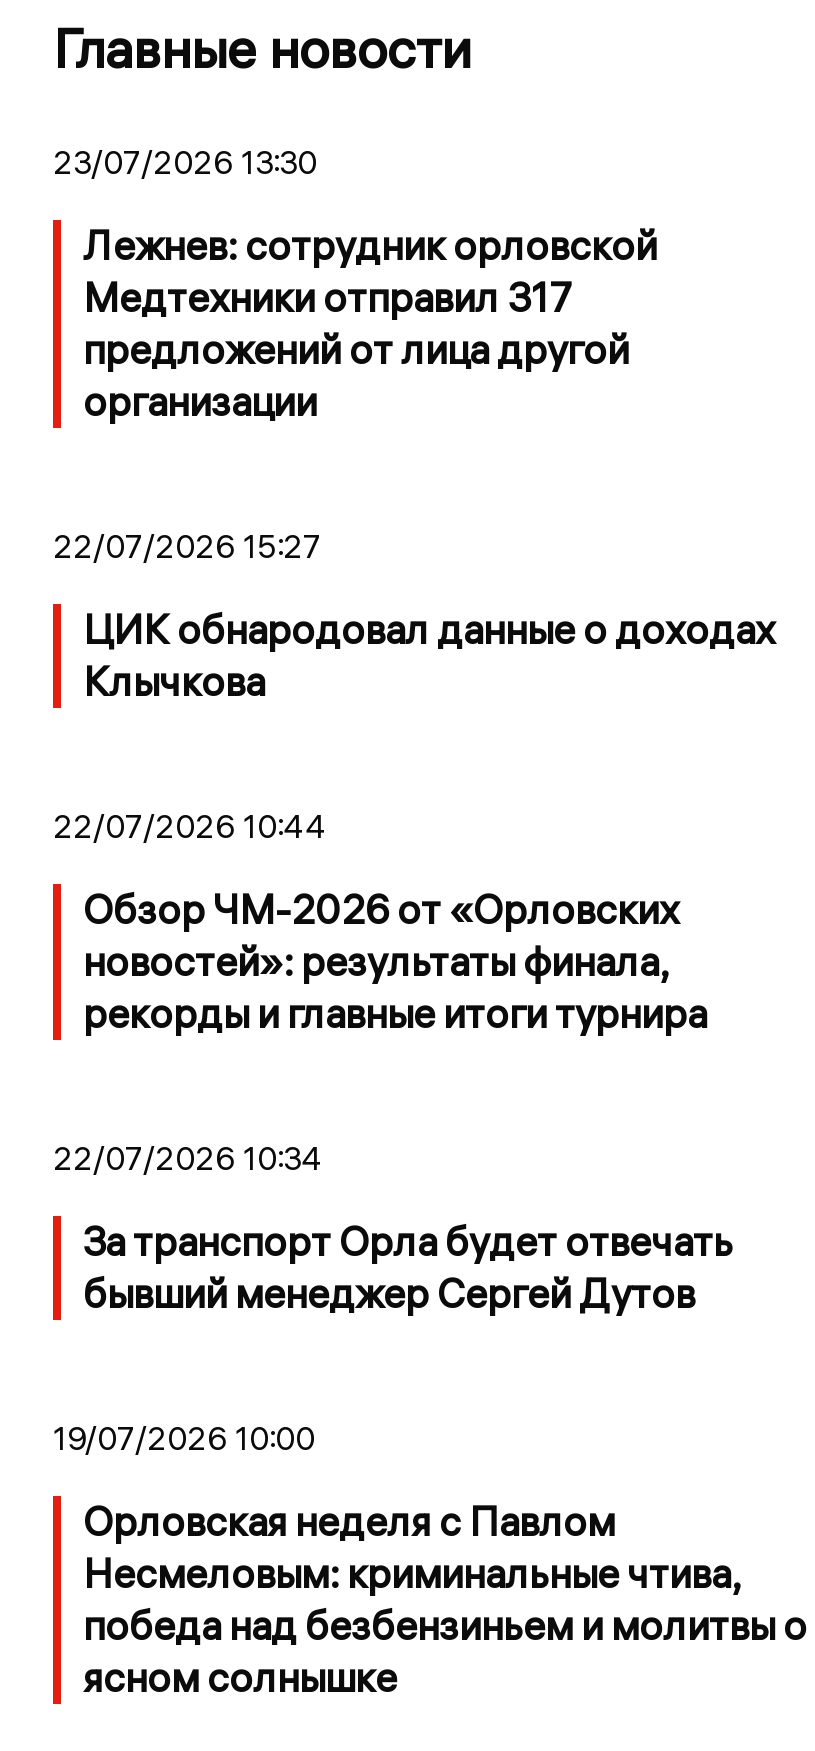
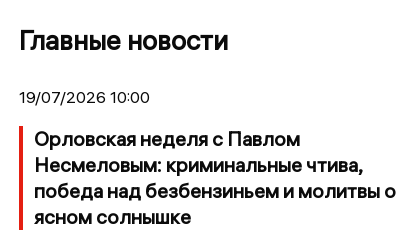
- 23/07/2026 13:30
- Лежнев: сотрудник орловской
- Медтехники отправил 317
- предложений от лица другой
- организации
- 22/07/2026 15:27
- ЦИК обнародовал данные о доходах
- Клычкова
- 22/07/2026 10:44
- Обзор ЧМ-2026 от «Орловских
- новостей»: результаты финала,
- рекорды и главные итоги турнира
- 22/07/2026 10:34
- За транспорт Орла будет отвечать
- бывший менеджер Сергей Дутов
